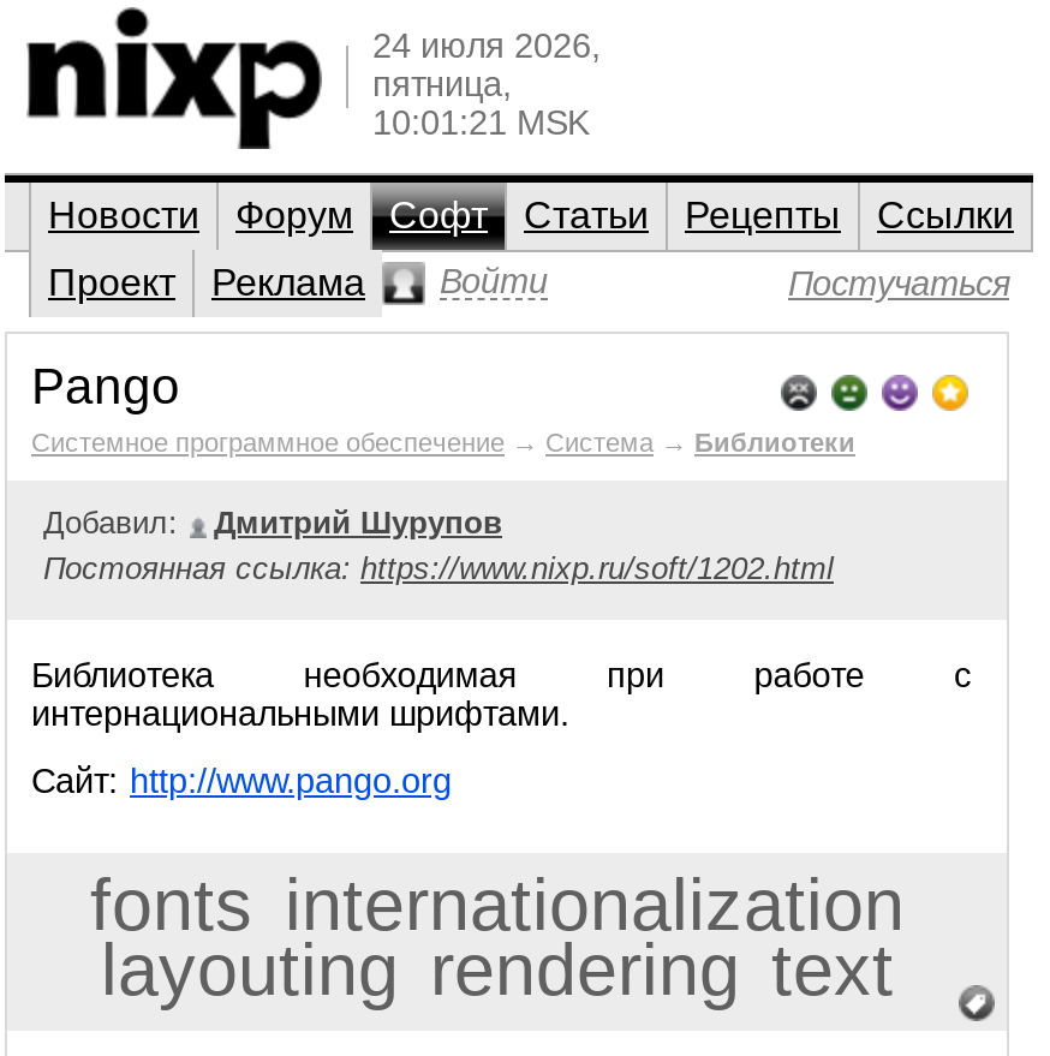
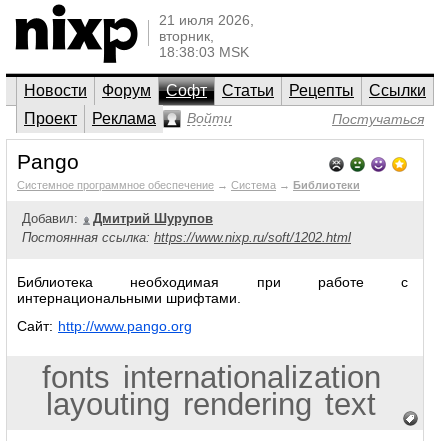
- 24 июля 2026,
- пятница,
- 10:01:21 MSK
+ 21 июля 2026,
+ вторник,
+ 18:38:03 MSK
